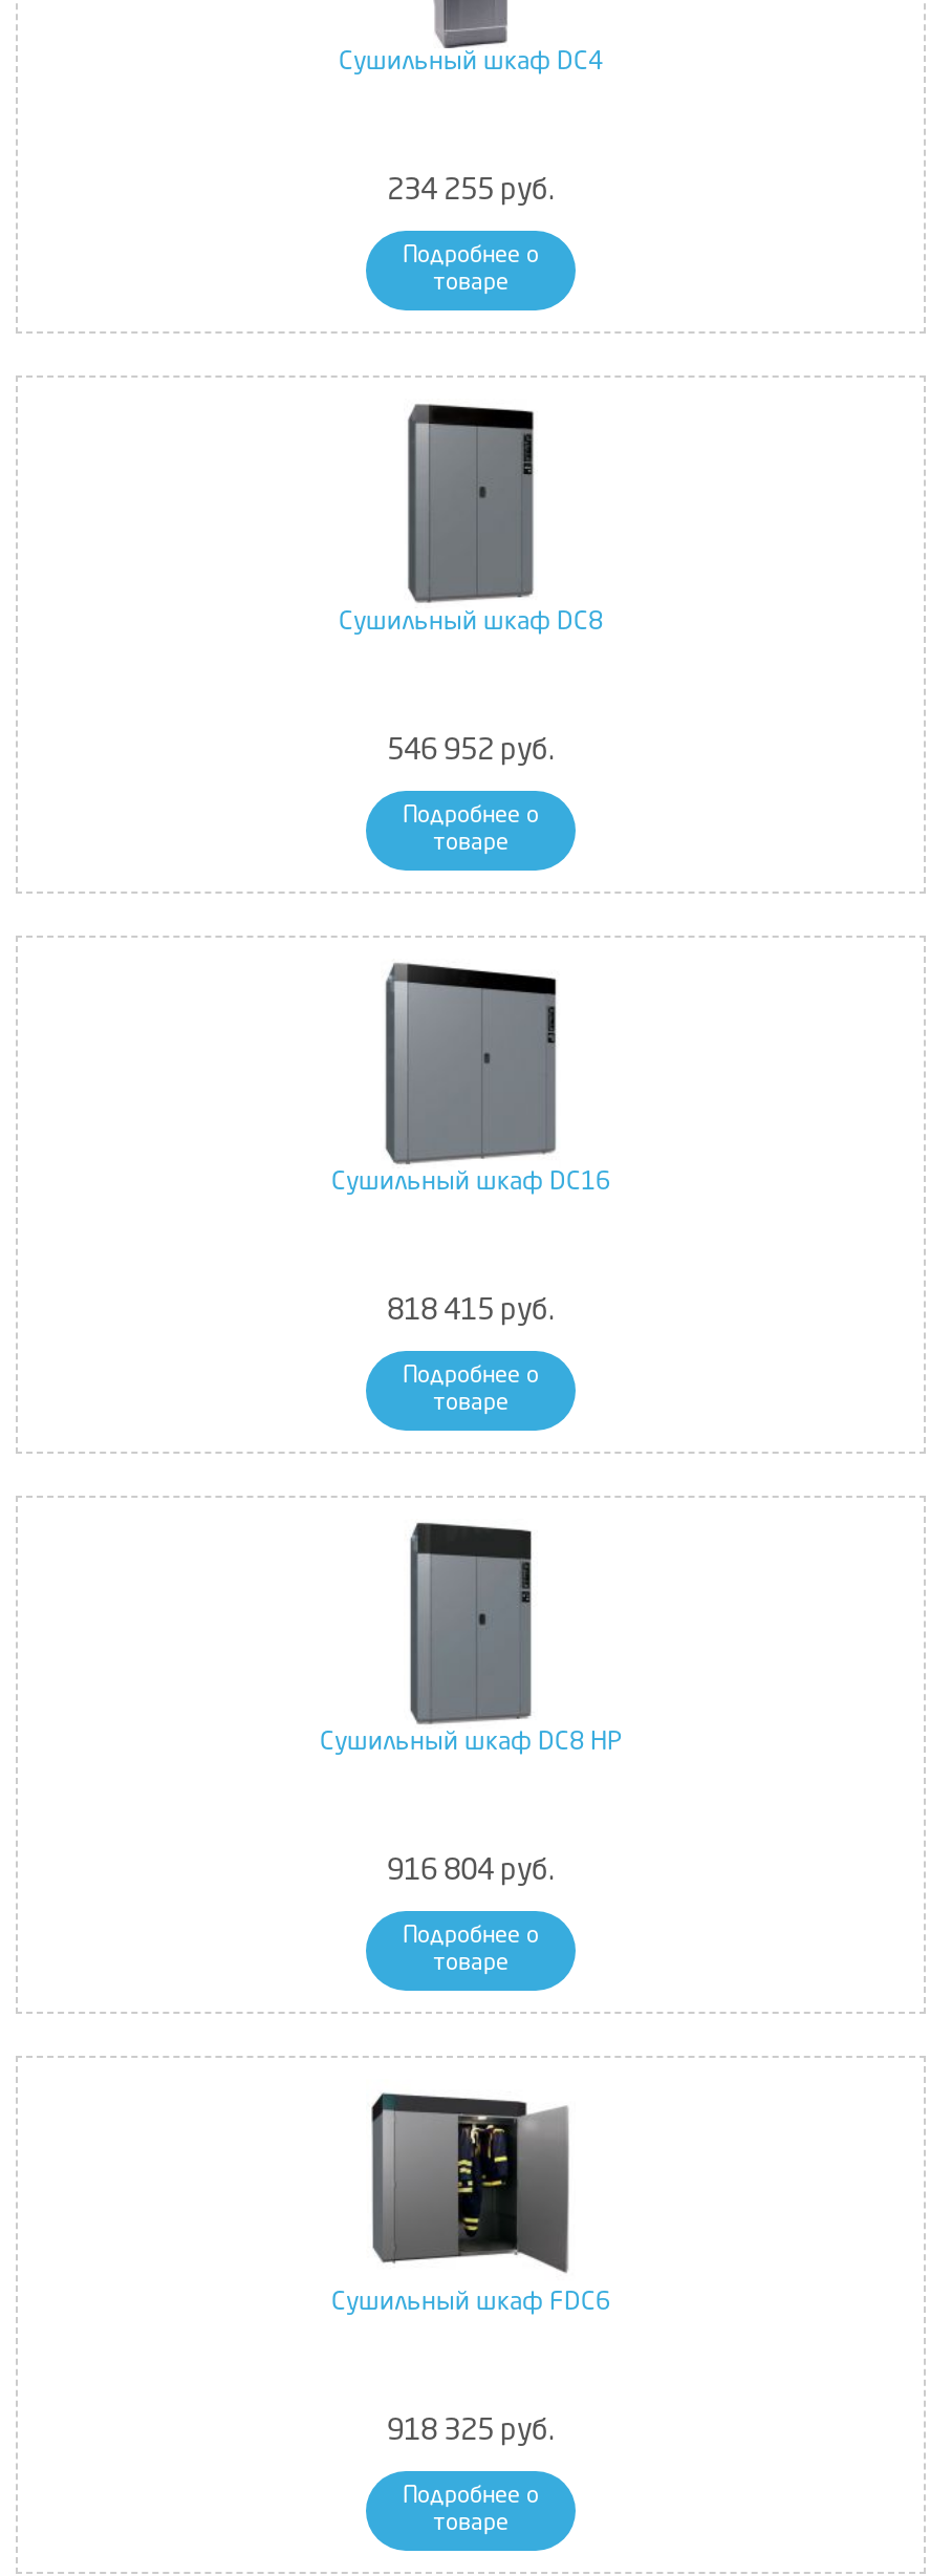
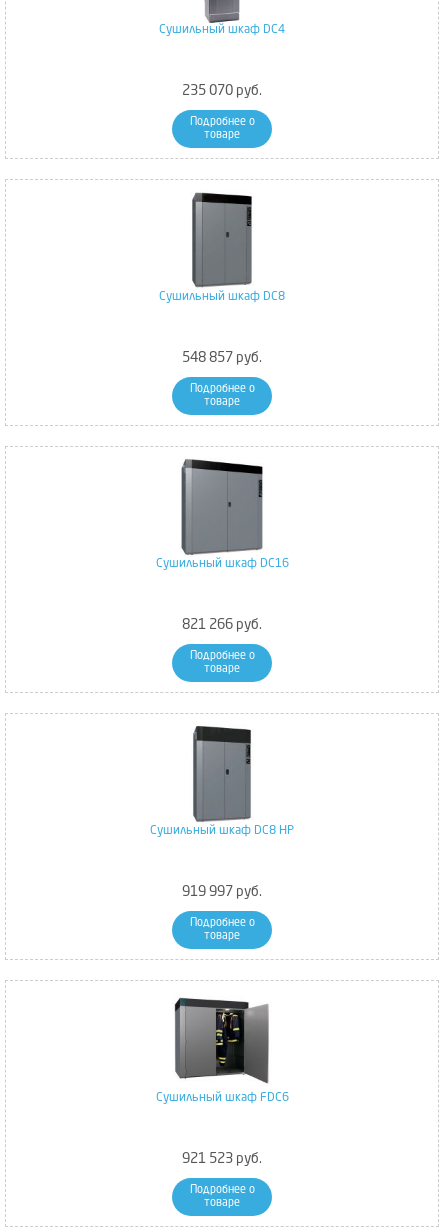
- 234 255 руб.
+ 235 070 руб.

- 546 952 руб.
+ 548 857 руб.

- 818 415 руб.
+ 821 266 руб.

- 916 804 руб.
+ 919 997 руб.

- 918 325 руб.
+ 921 523 руб.
